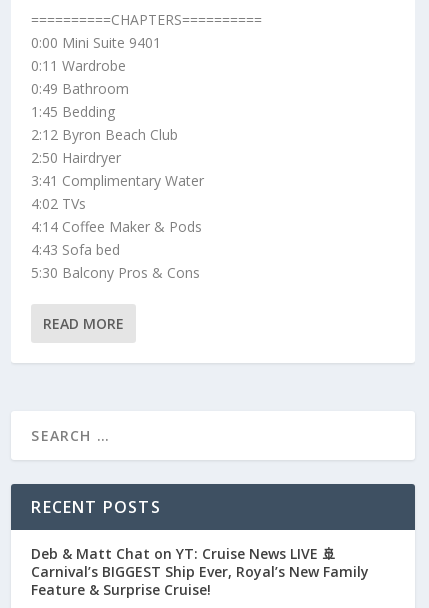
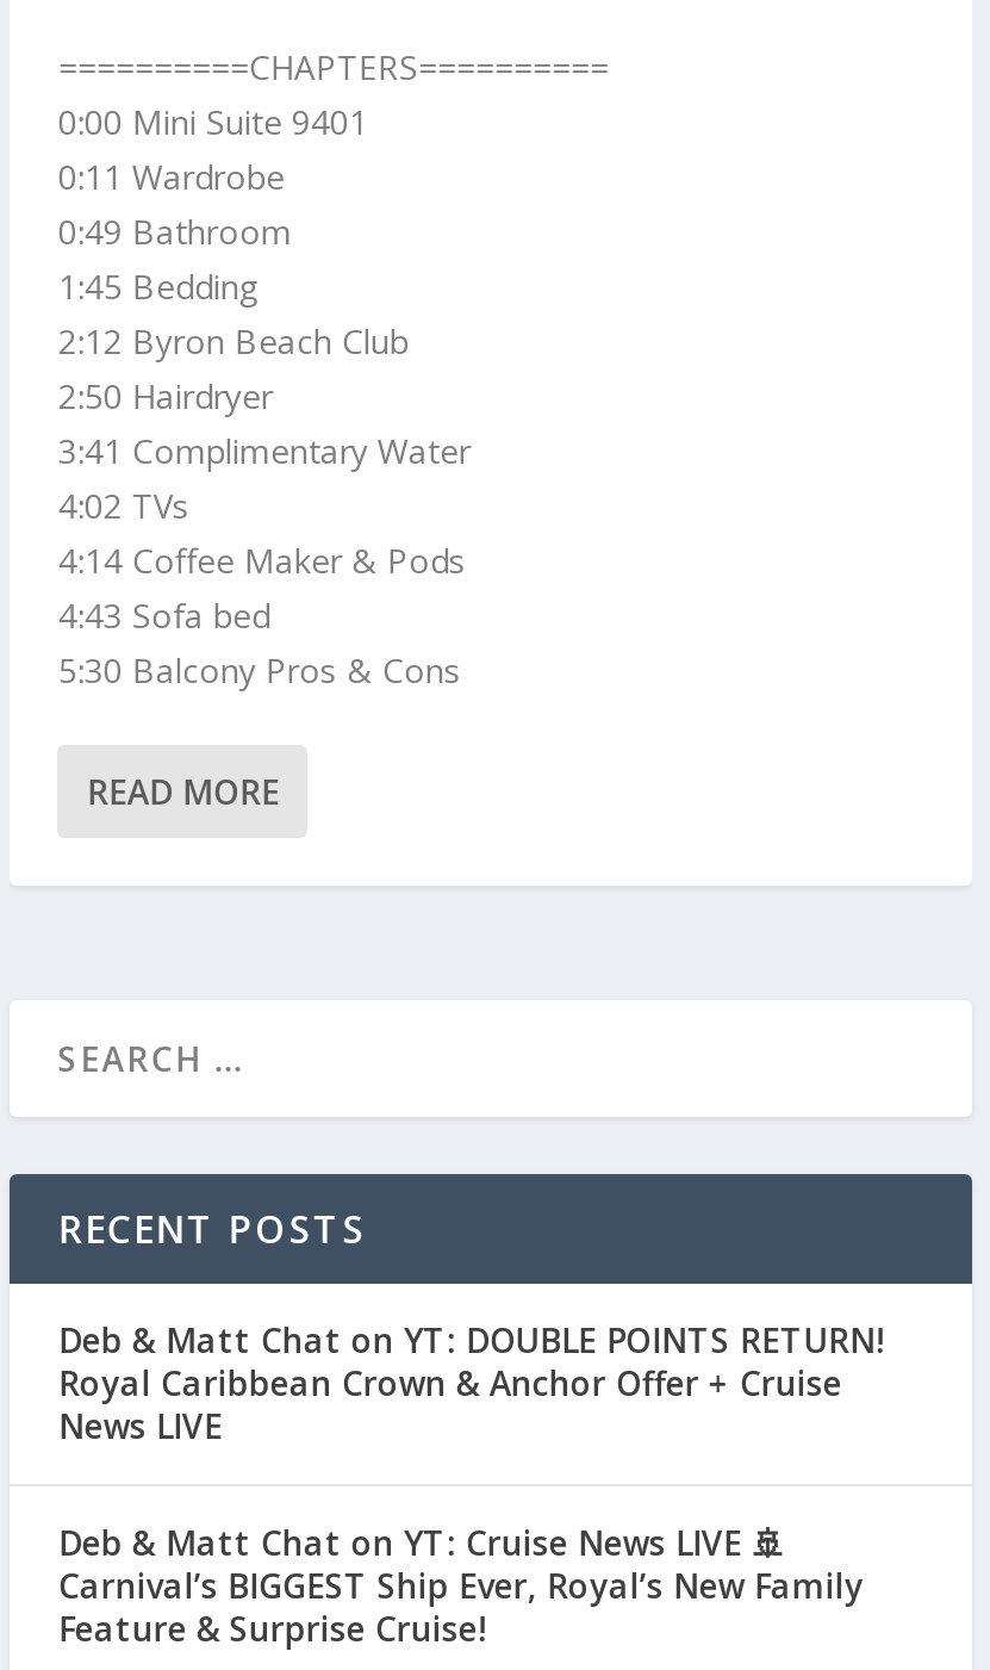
+ Deb & Matt Chat on YT: DOUBLE POINTS RETURN!
+ Royal Caribbean Crown & Anchor Offer + Cruise
+ News LIVE
